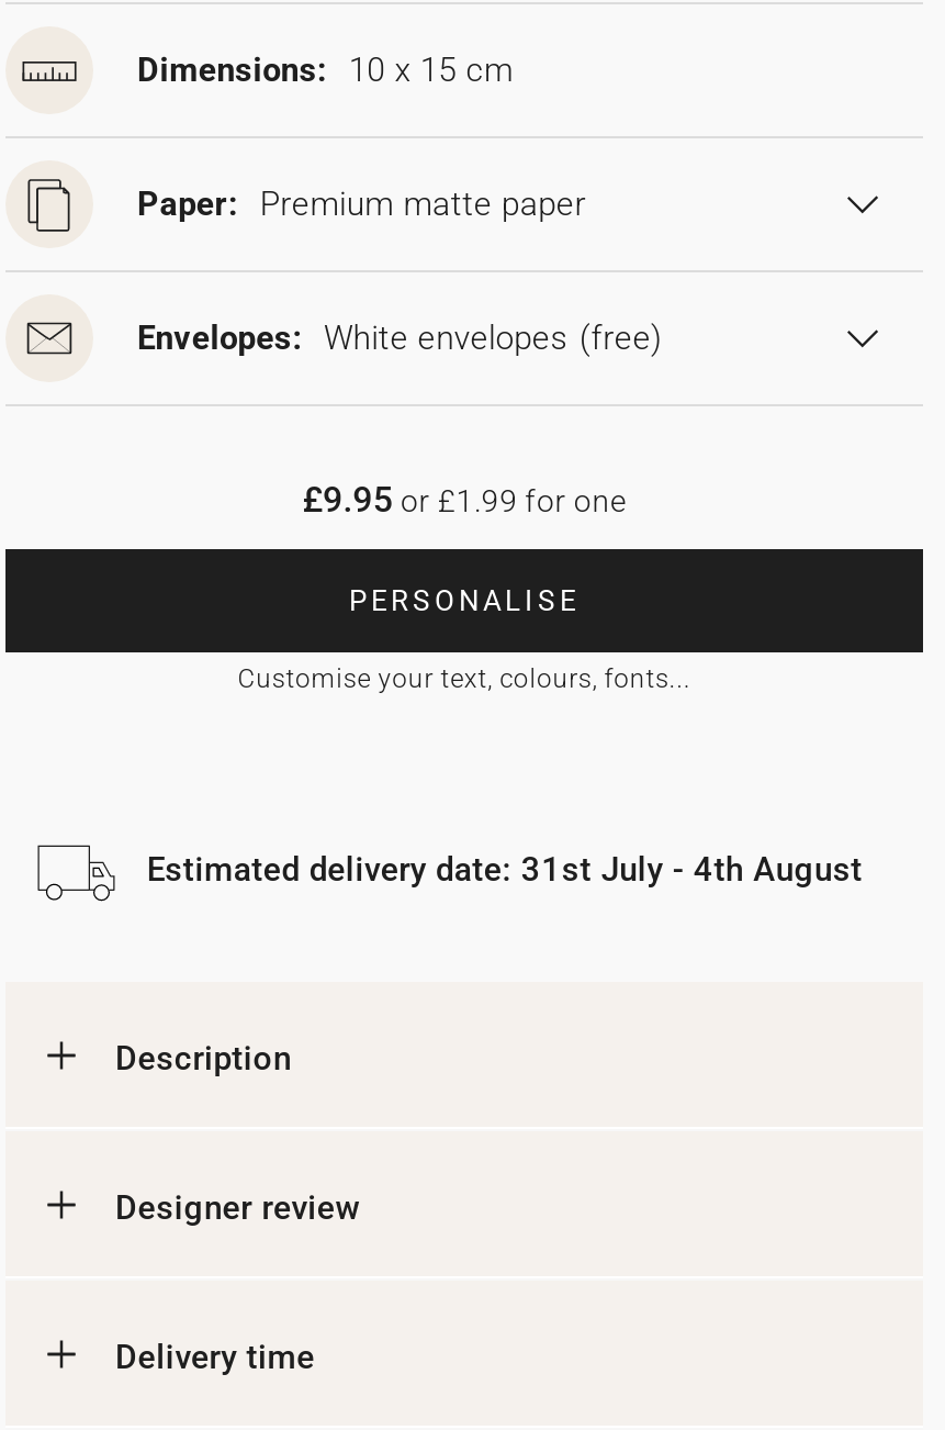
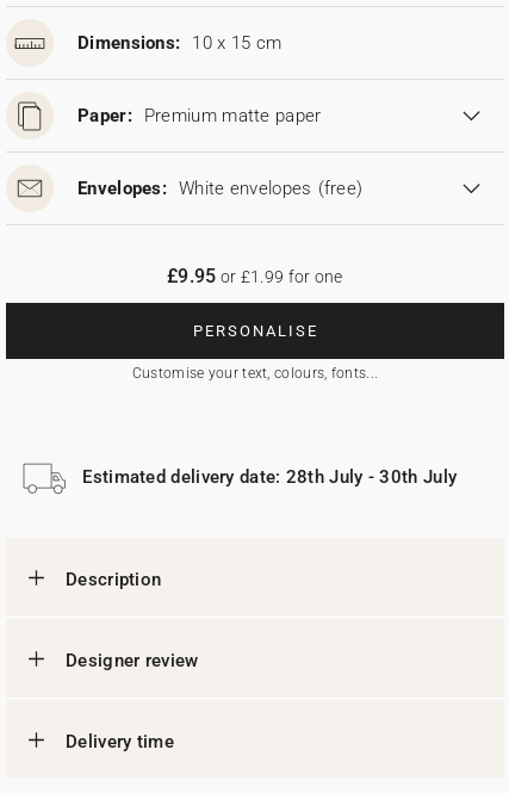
- Estimated delivery date: 31st July - 4th August
+ Estimated delivery date: 28th July - 30th July
